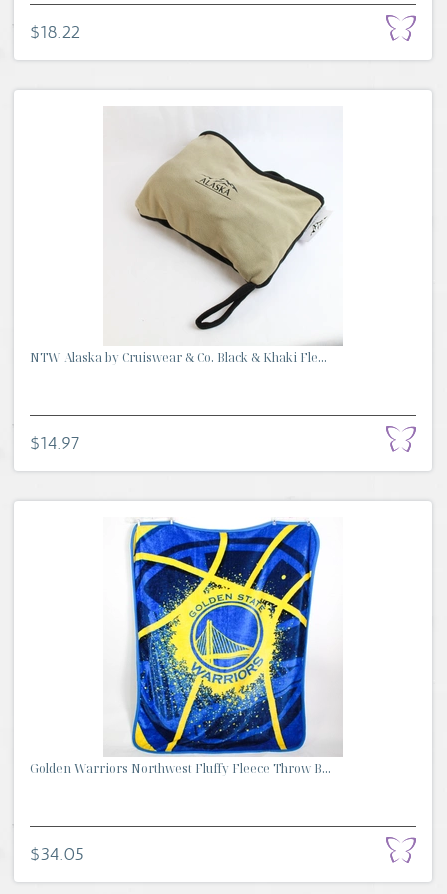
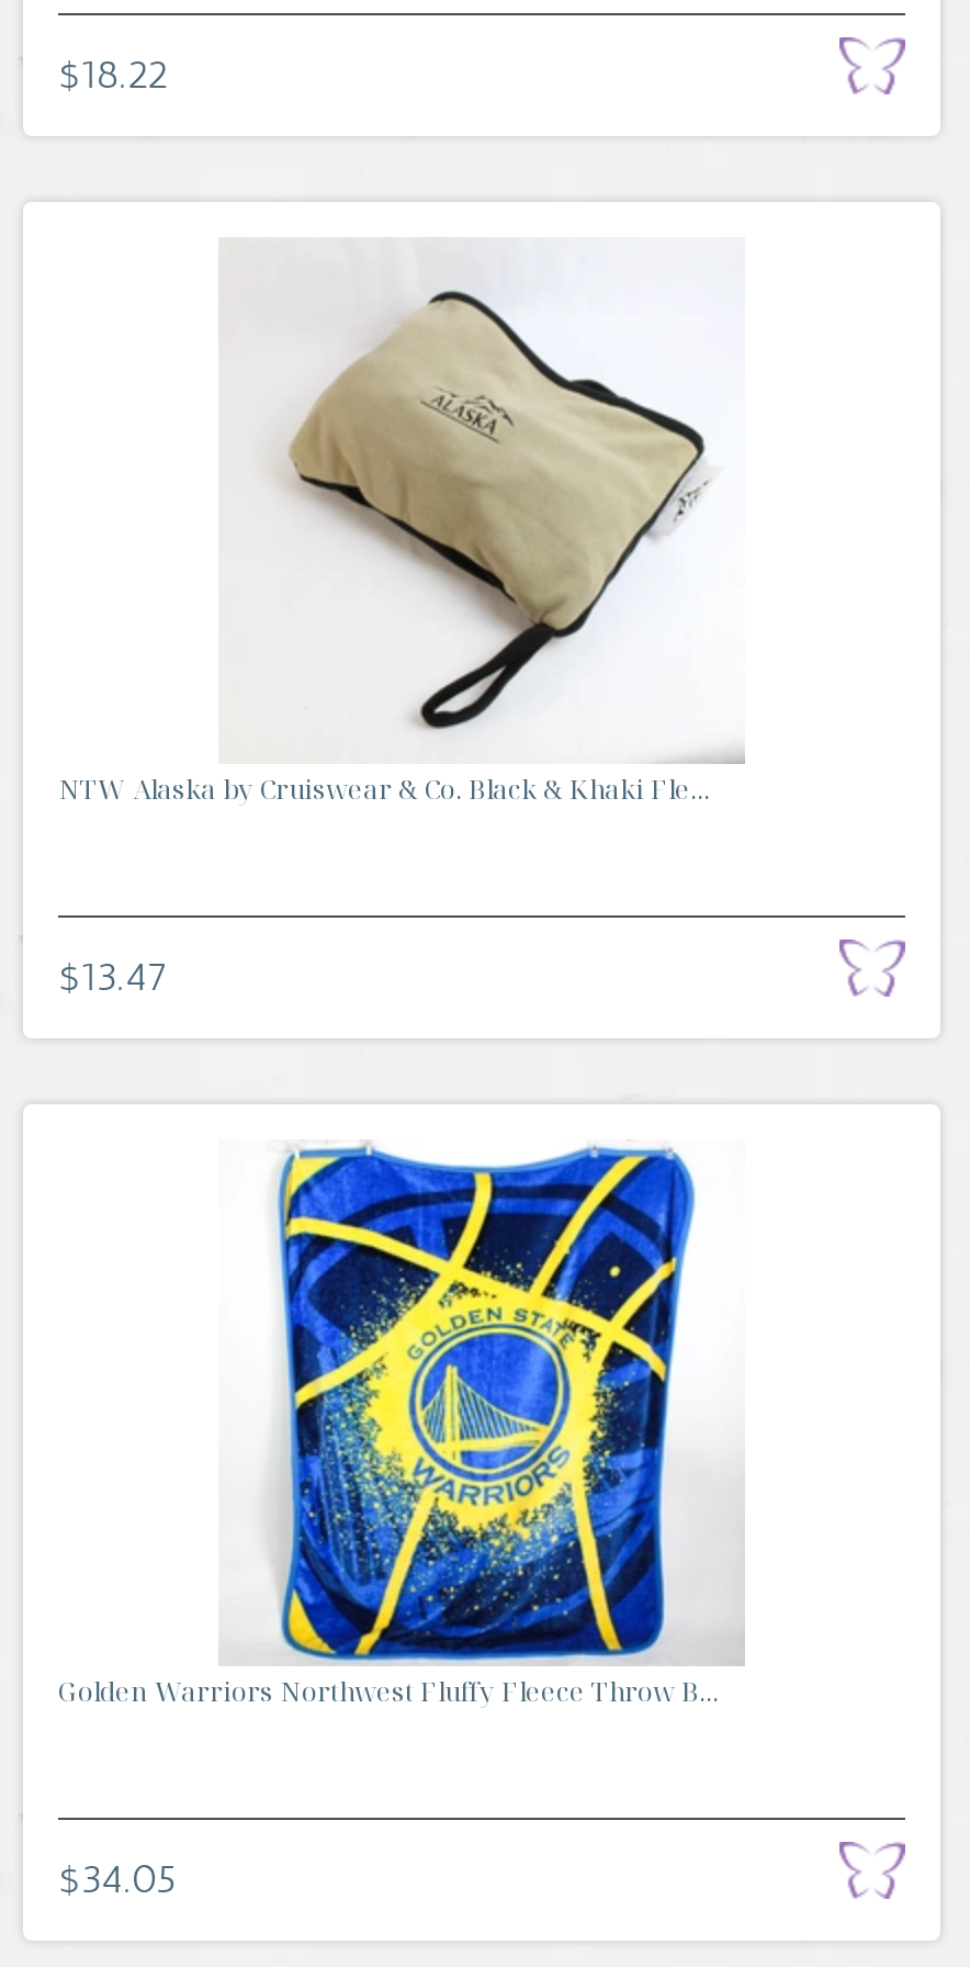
- $14.97
+ $13.47
